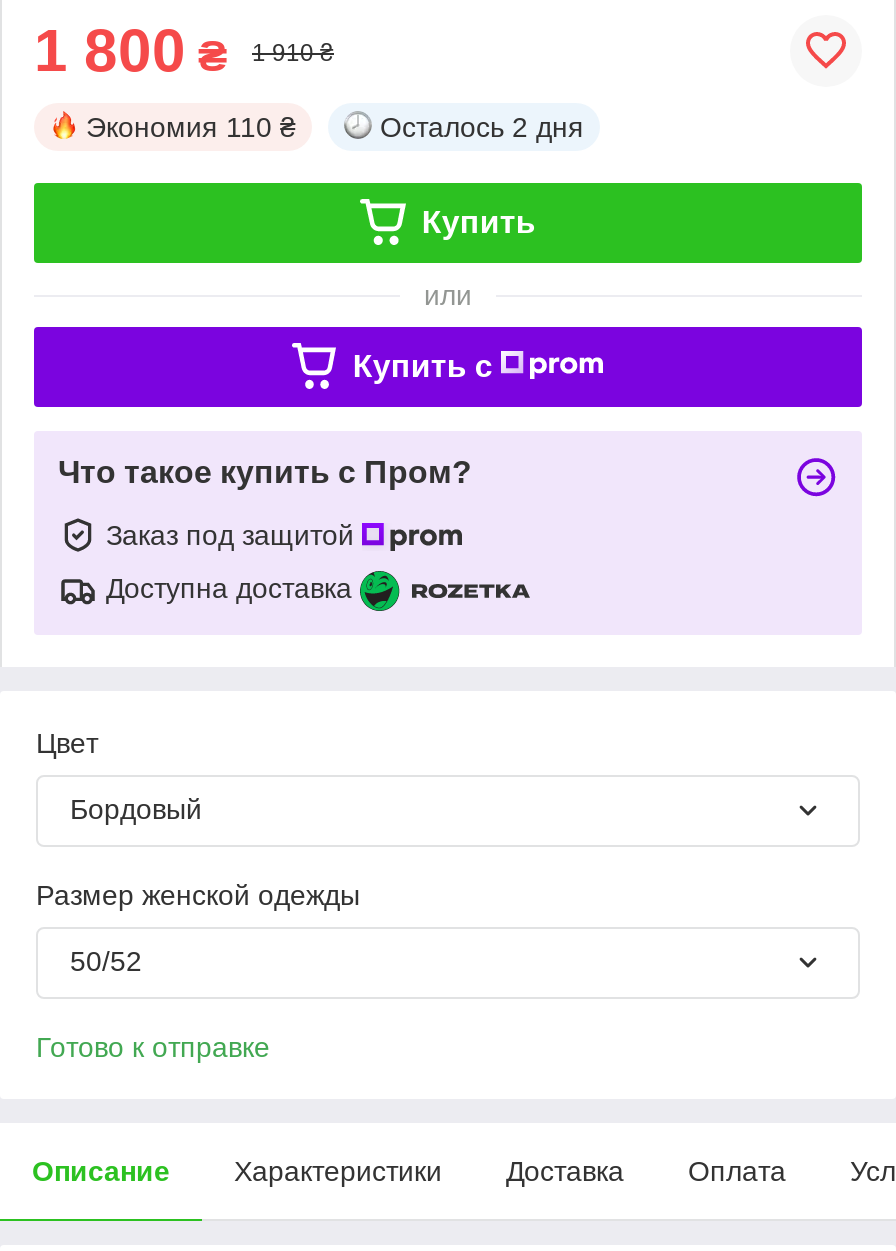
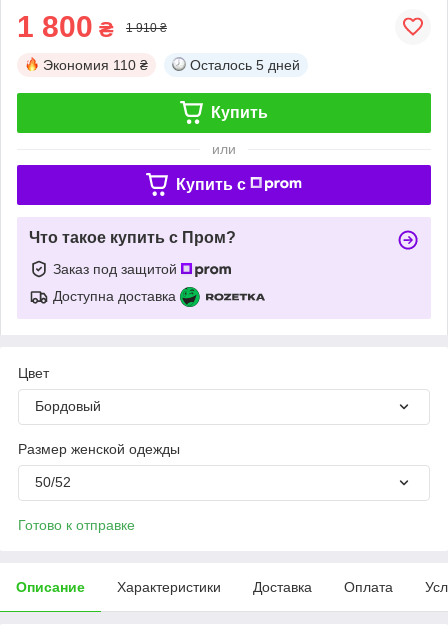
- Осталось 2 дня
+ Осталось 5 дней
